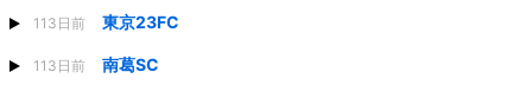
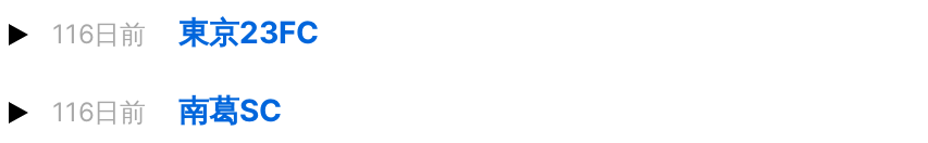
- 113日前 東京23FC
+ 116日前 東京23FC

- 113日前 南葛SC
+ 116日前 南葛SC
